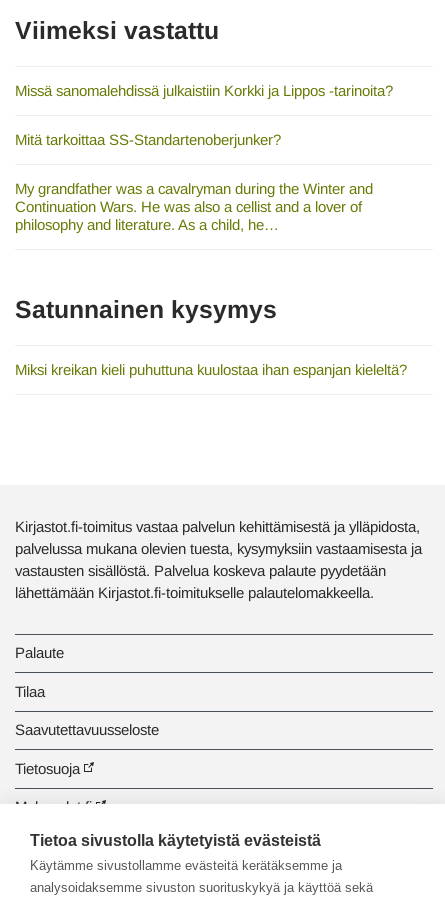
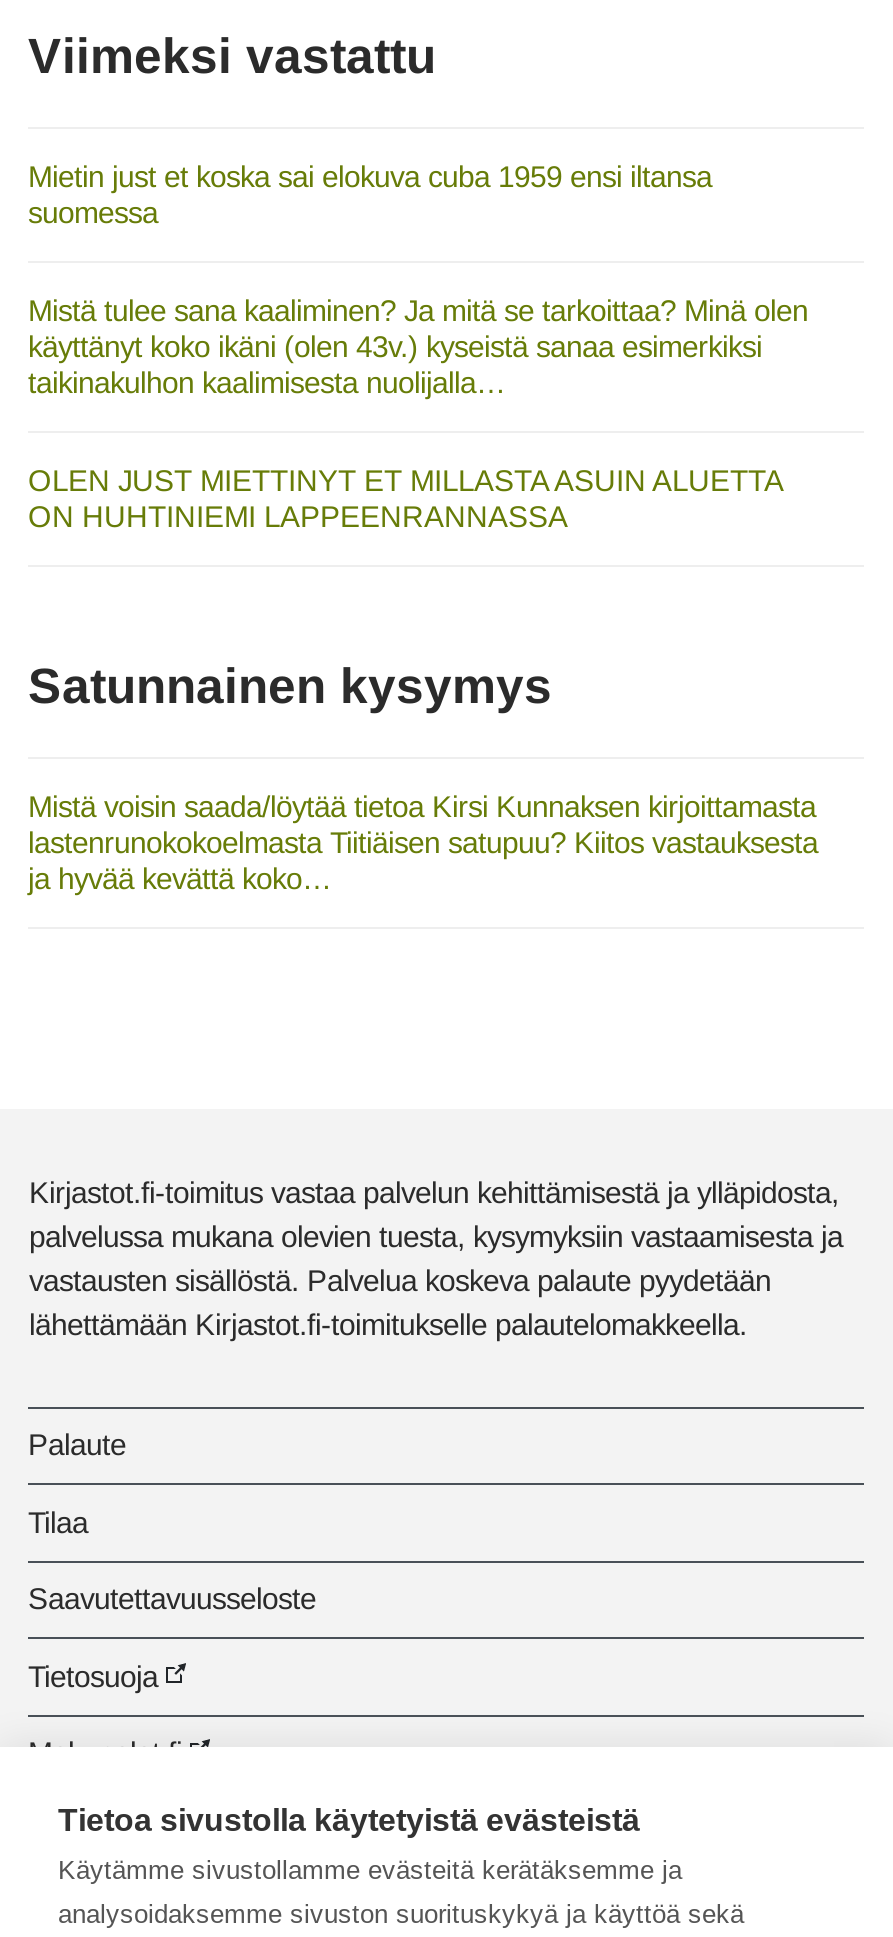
- Missä sanomalehdissä julkaistiin Korkki ja Lippos -tarinoita?
+ Mietin just et koska sai elokuva cuba 1959 ensi iltansa
+ suomessa

- Mitä tarkoittaa SS-Standartenoberjunker?
+ Mistä tulee sana kaaliminen? Ja mitä se tarkoittaa? Minä olen
+ käyttänyt koko ikäni (olen 43v.) kyseistä sanaa esimerkiksi
+ taikinakulhon kaalimisesta nuolijalla…

- My grandfather was a cavalryman during the Winter and
- Continuation Wars. He was also a cellist and a lover of
- philosophy and literature. As a child, he…
+ OLEN JUST MIETTINYT ET MILLASTA ASUIN ALUETTA
+ ON HUHTINIEMI LAPPEENRANNASSA

- Miksi kreikan kieli puhuttuna kuulostaa ihan espanjan kieleltä?
+ Mistä voisin saada/löytää tietoa Kirsi Kunnaksen kirjoittamasta
+ lastenrunokokoelmasta Tiitiäisen satupuu? Kiitos vastauksesta
+ ja hyvää kevättä koko…
